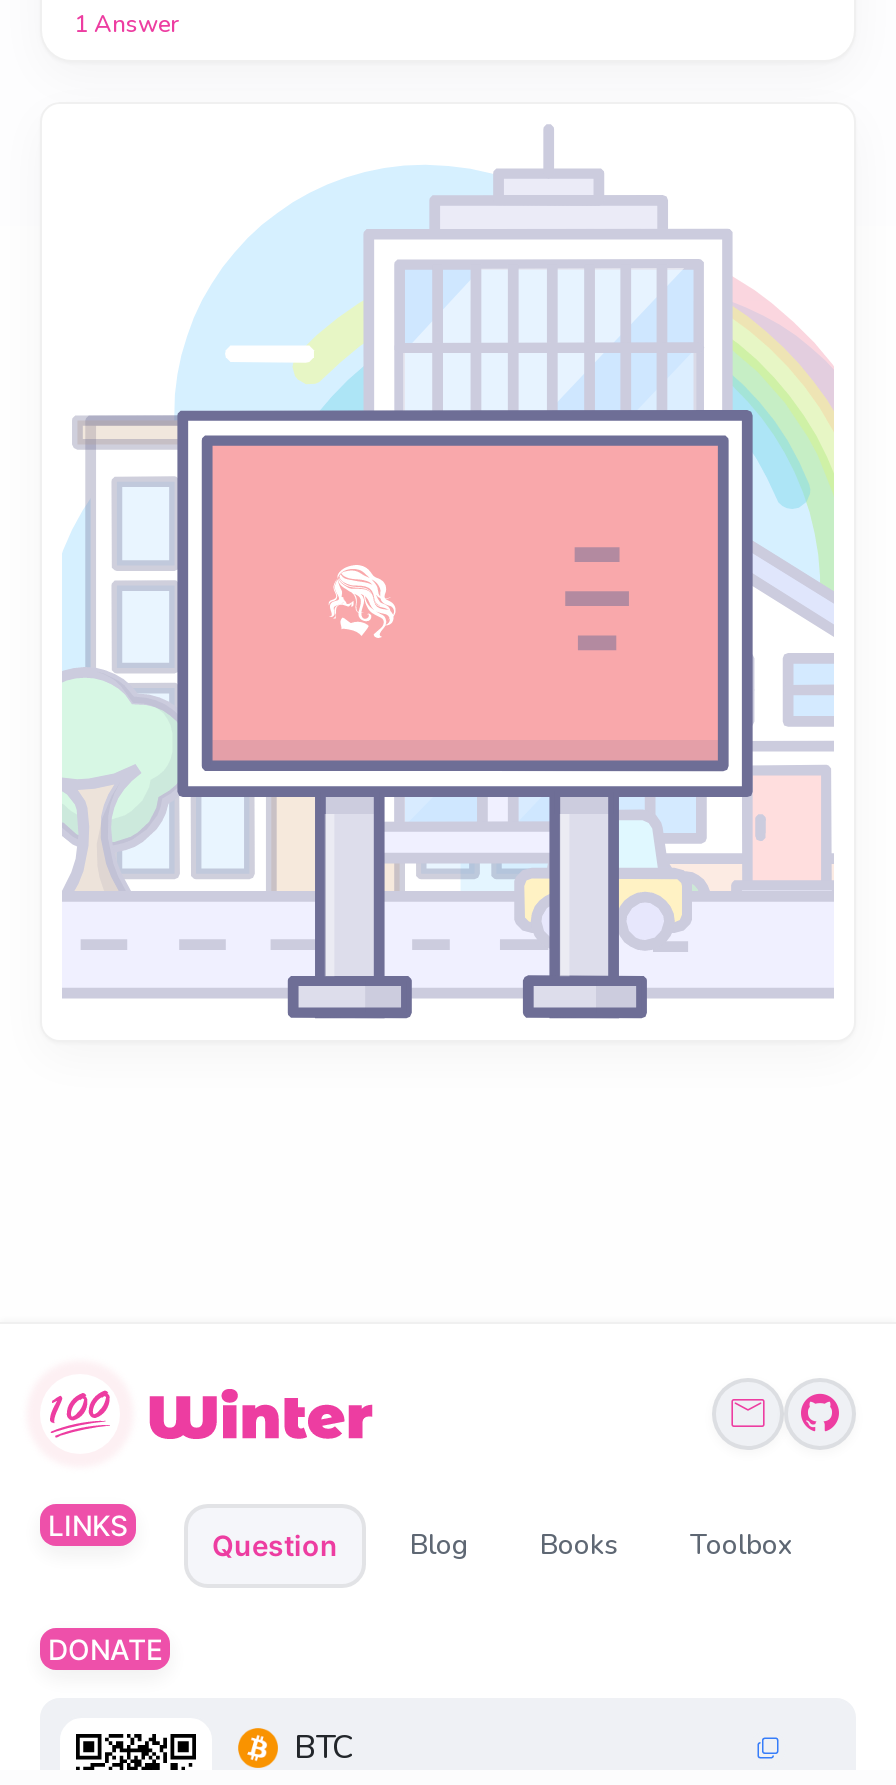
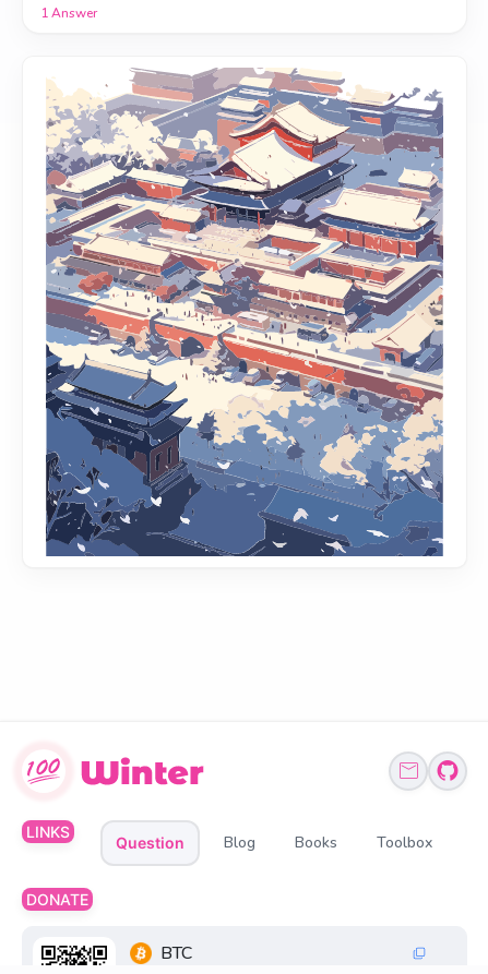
- [image]
+ [image]
